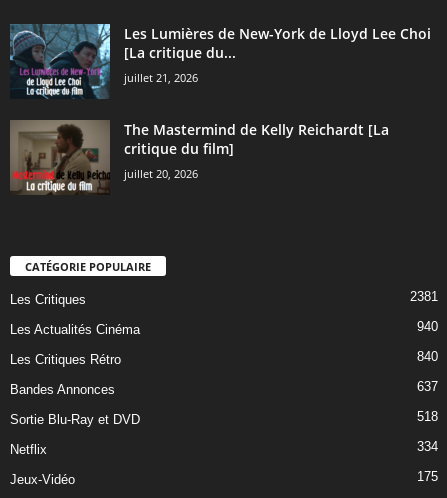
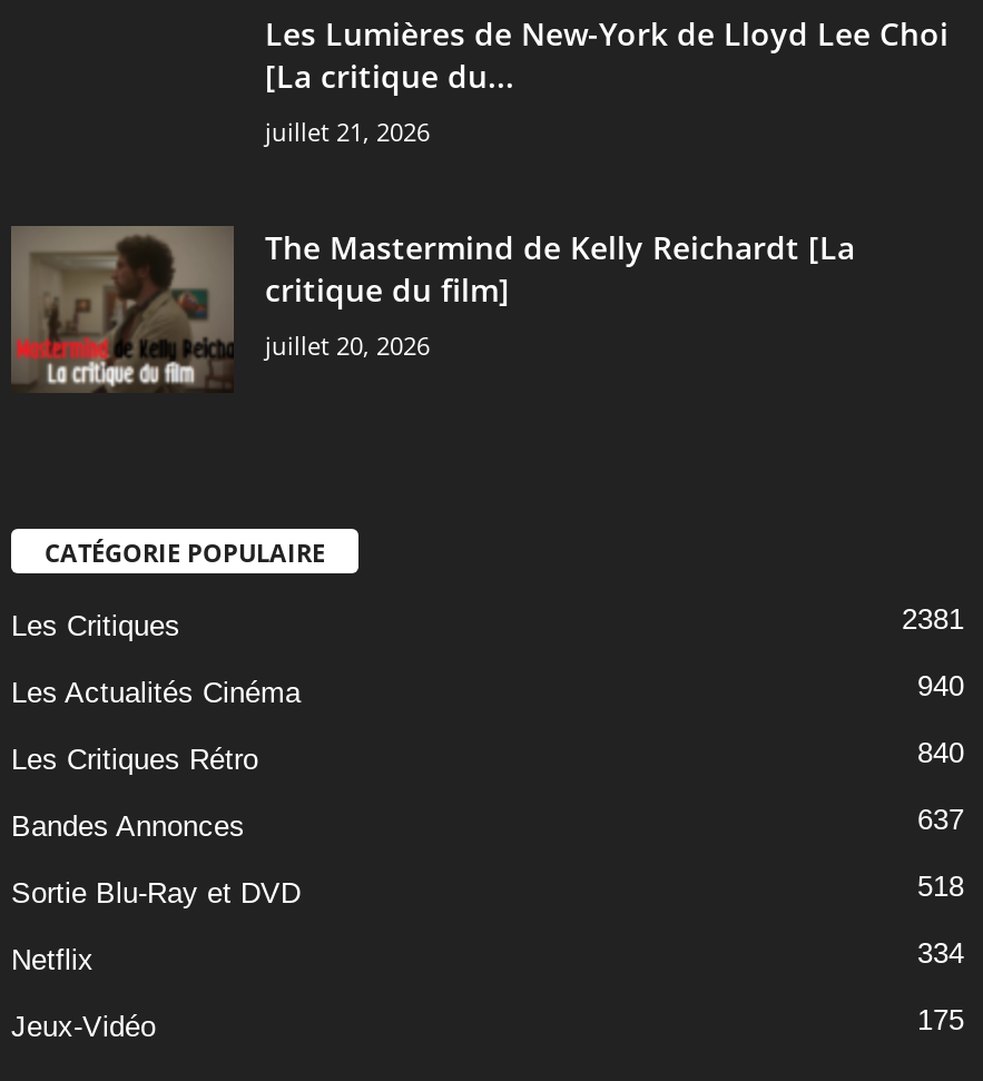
- [image]
